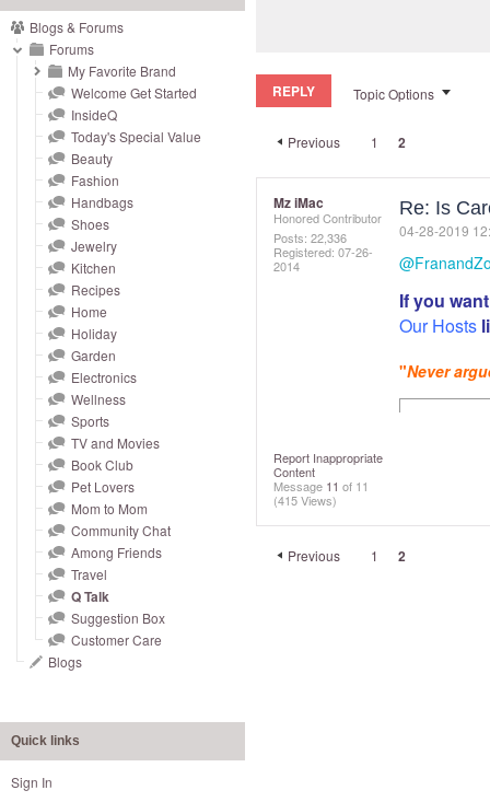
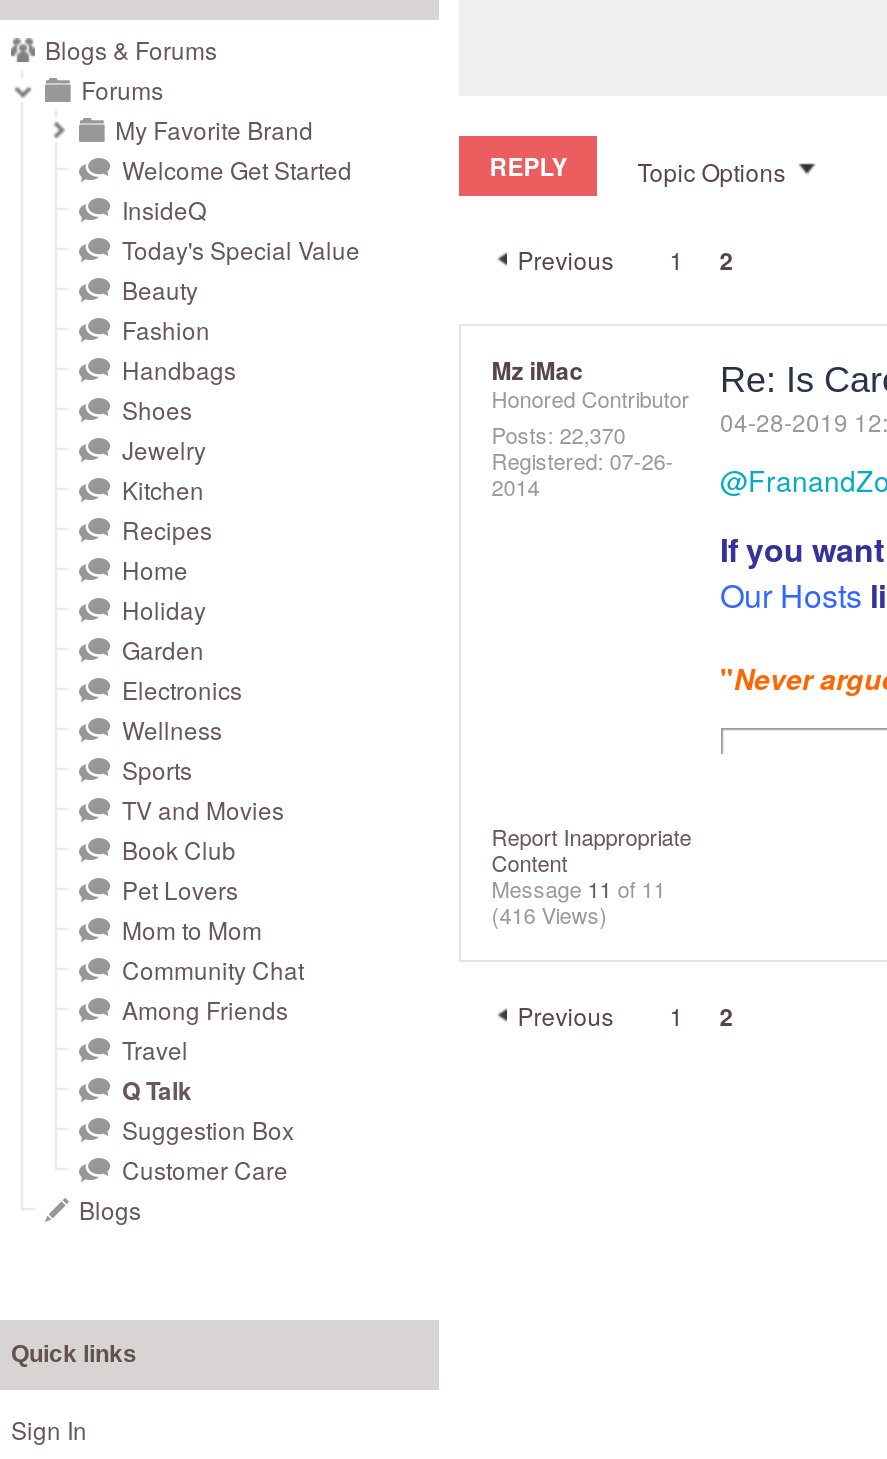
- Posts: 22,336
+ Posts: 22,370

- (415 Views)
+ (416 Views)
